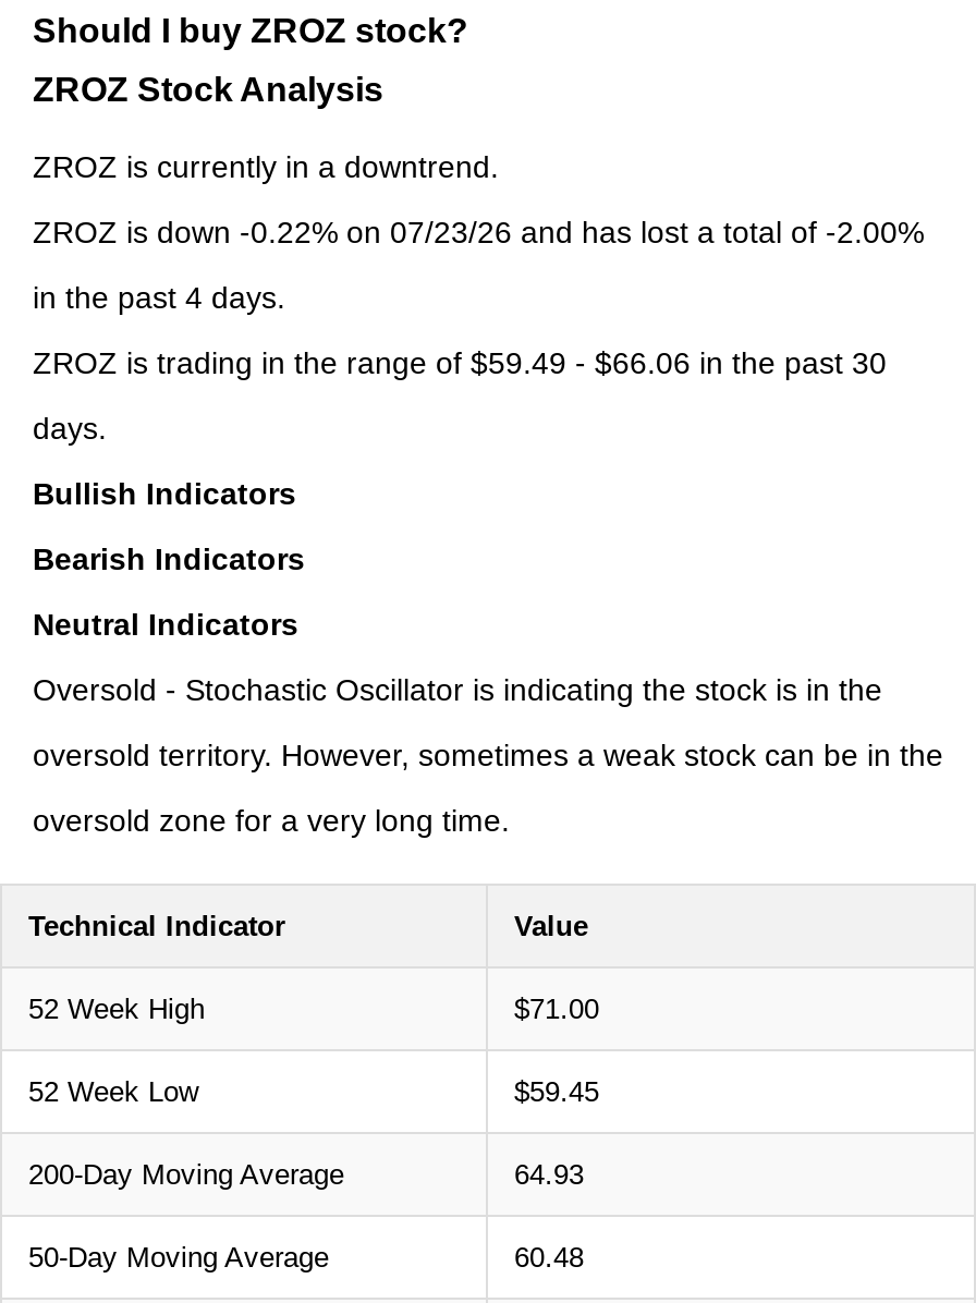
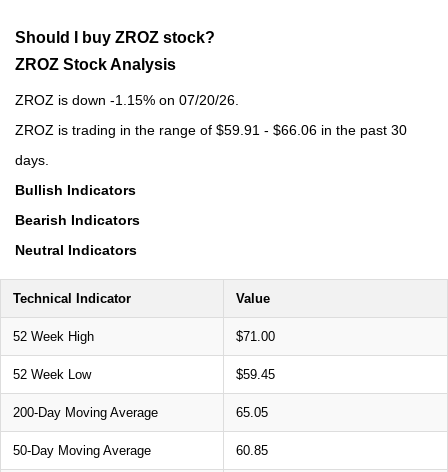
- ZROZ is currently in a downtrend.
- ZROZ is down -0.22% on 07/23/26 and has lost a total of -2.00%
- in the past 4 days.
- ZROZ is trading in the range of $59.49 - $66.06 in the past 30
+ ZROZ is down -1.15% on 07/20/26.
+ ZROZ is trading in the range of $59.91 - $66.06 in the past 30

- Oversold - Stochastic Oscillator is indicating the stock is in the
- oversold territory. However, sometimes a weak stock can be in the
- oversold zone for a very long time.

- 64.93
+ 65.05

- 60.48
+ 60.85
